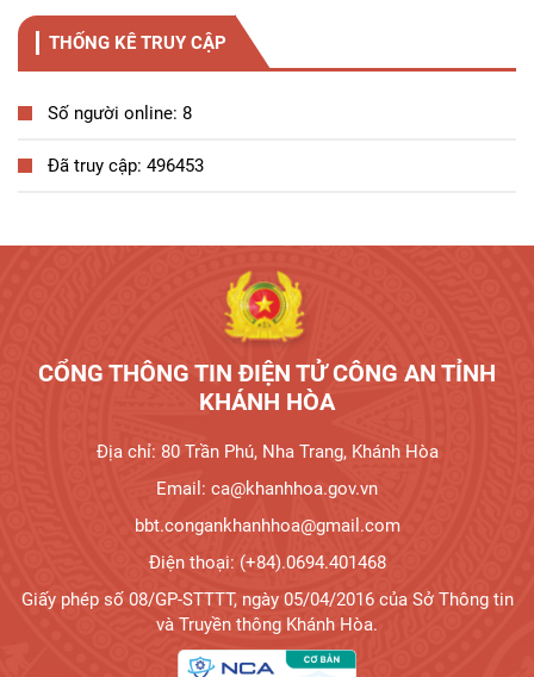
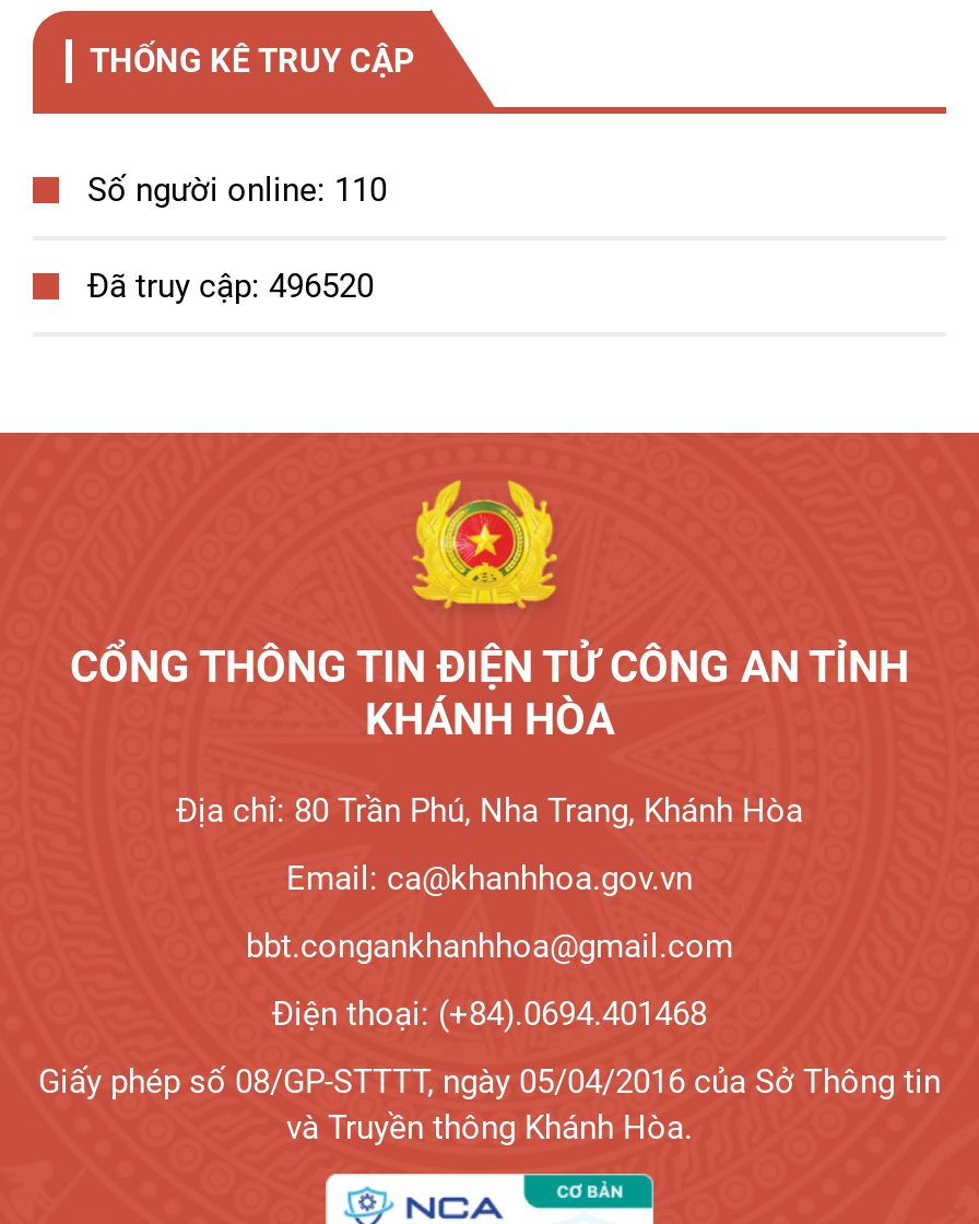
- Số người online: 8
+ Số người online: 110

- Đã truy cập: 496453
+ Đã truy cập: 496520
